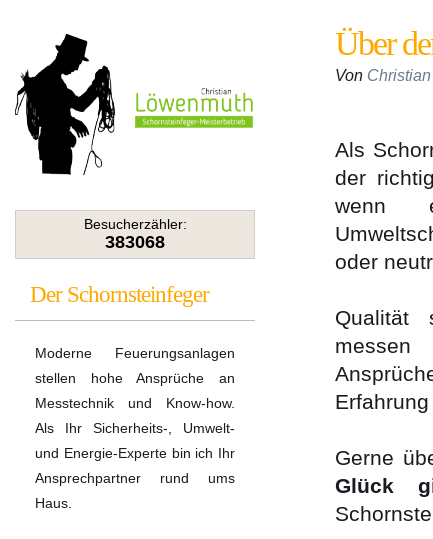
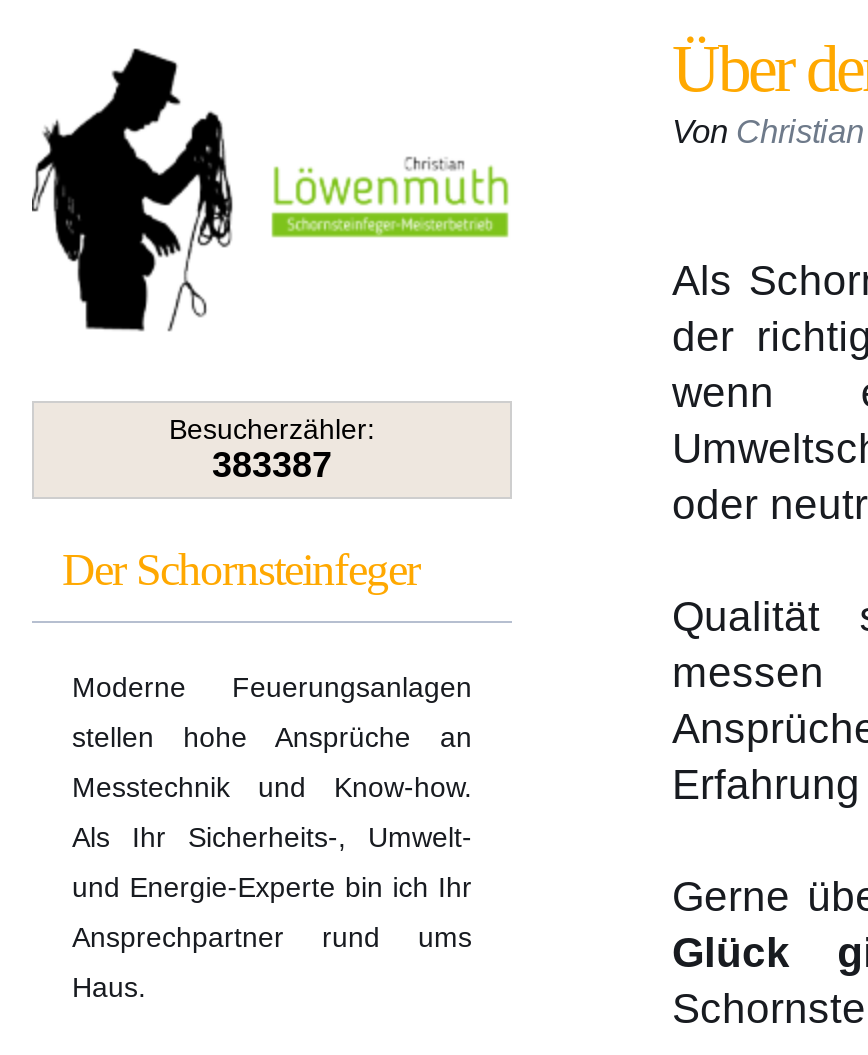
- 383068
+ 383387
